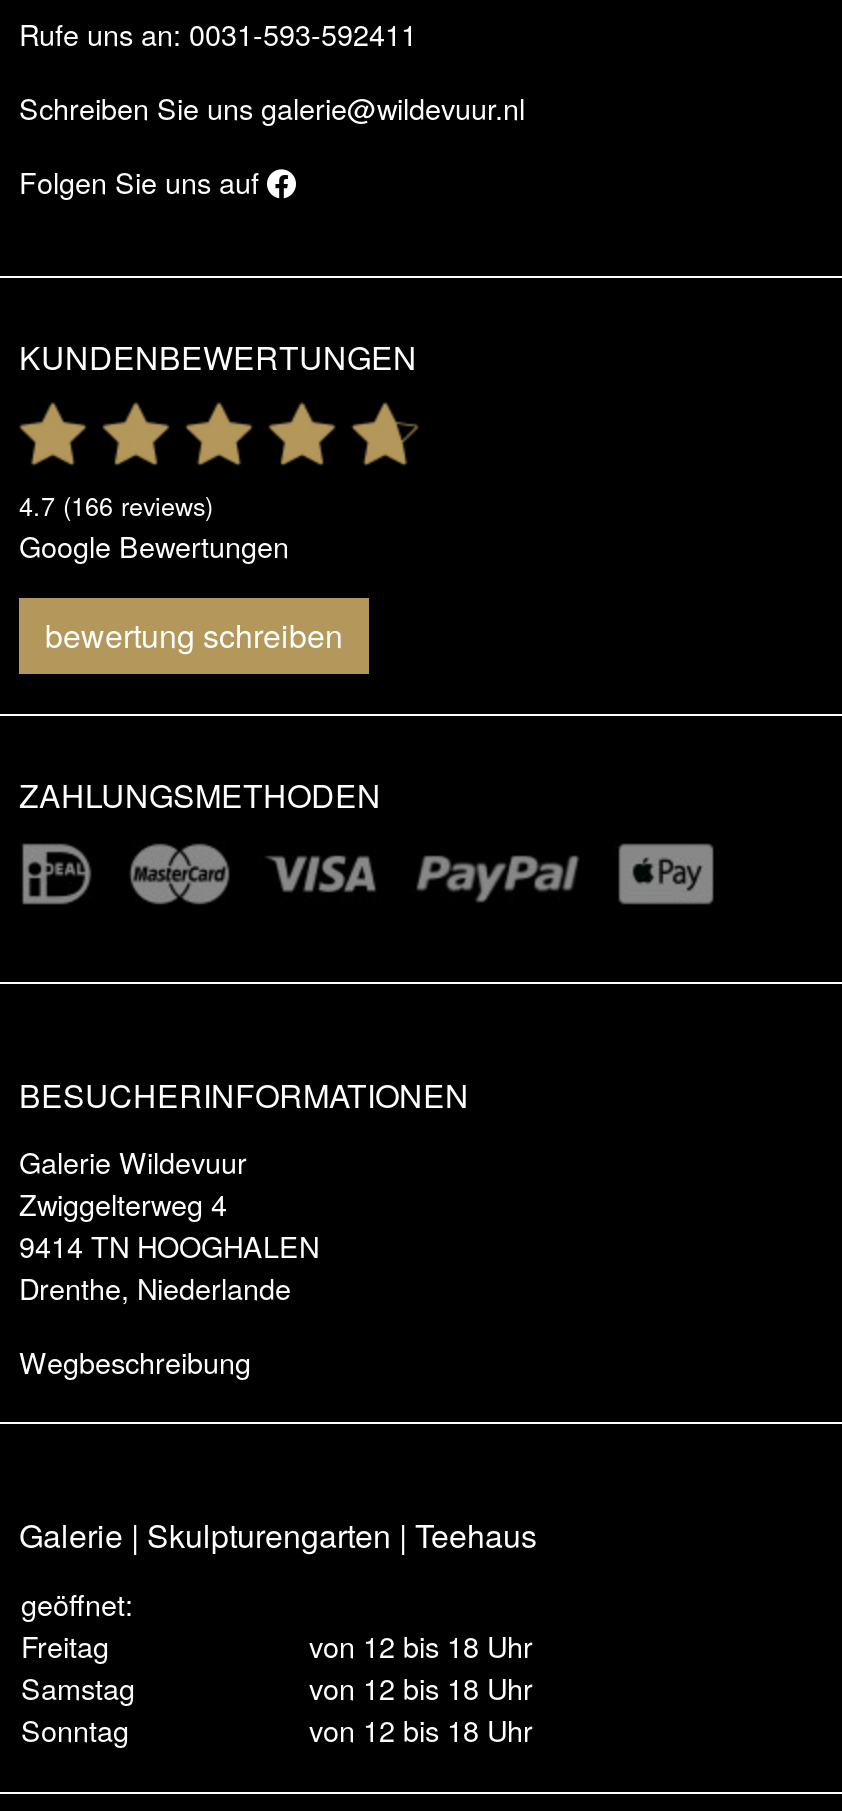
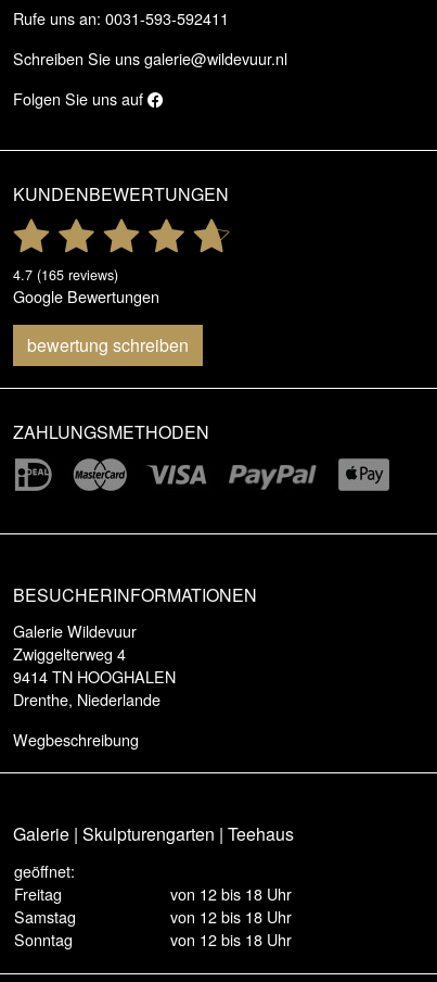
- 4.7 (166 reviews)
+ 4.7 (165 reviews)
